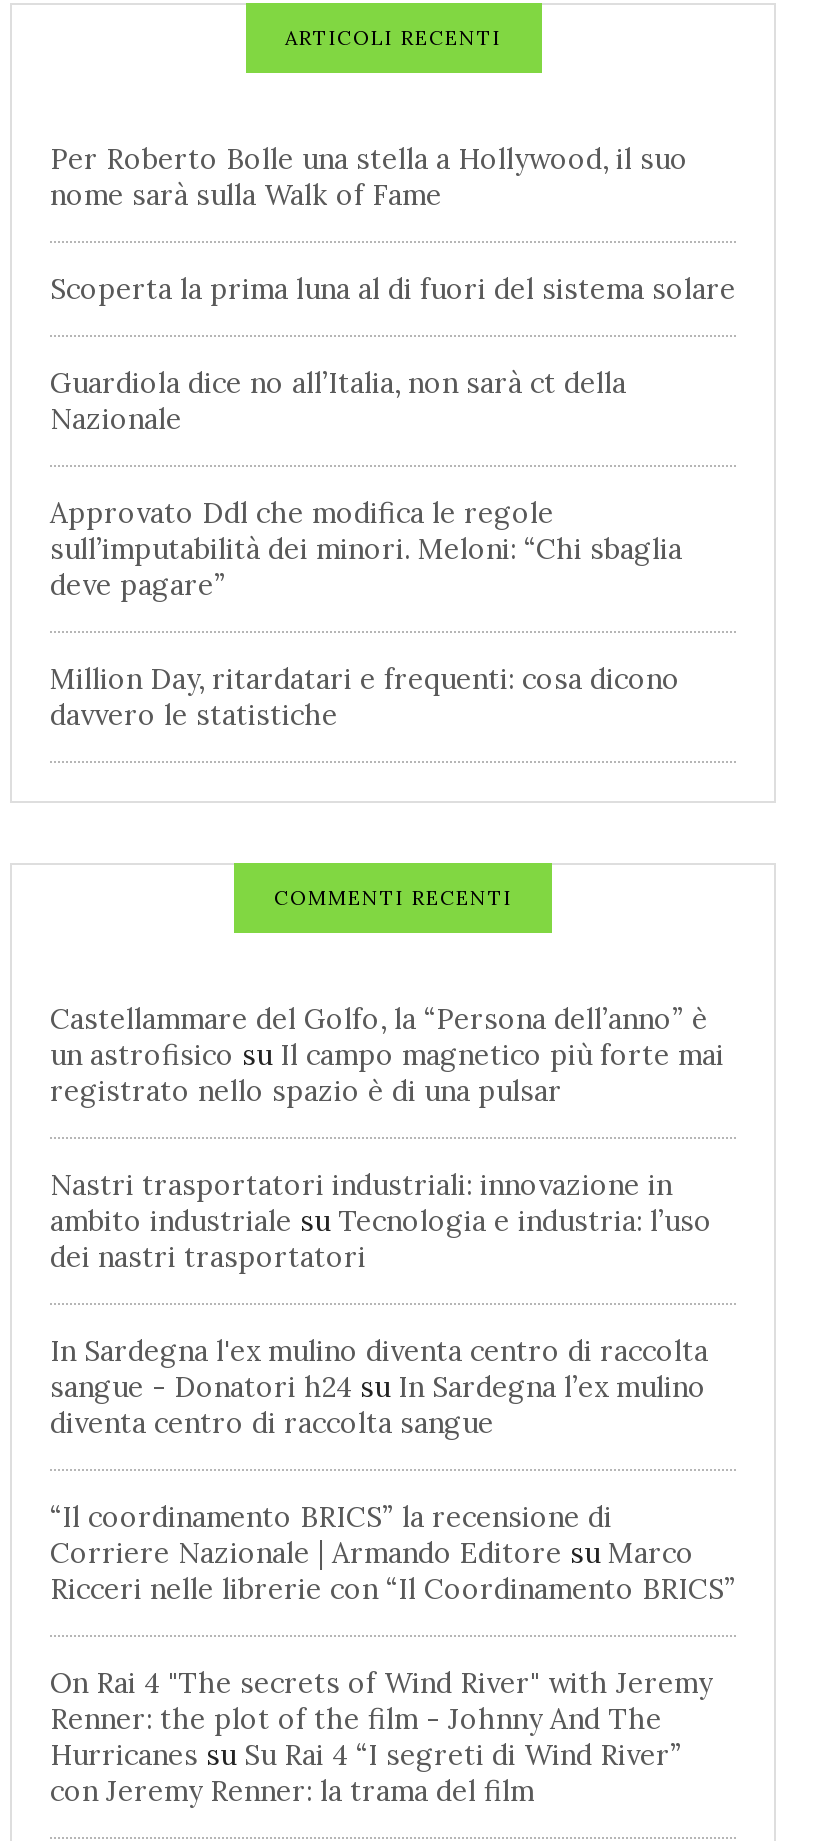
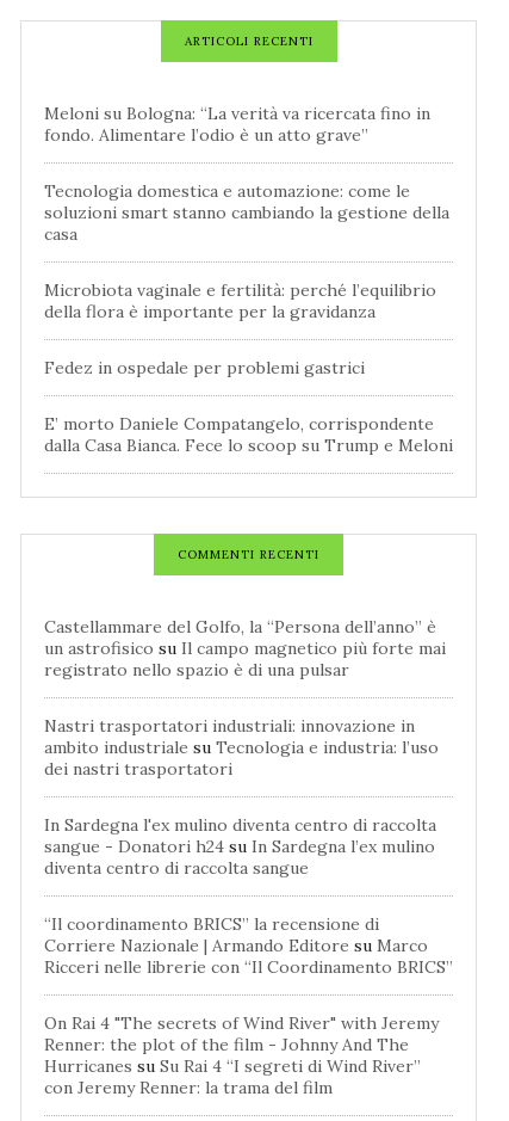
- Per Roberto Bolle una stella a Hollywood, il suo
- nome sarà sulla Walk of Fame
+ Meloni su Bologna: “La verità va ricercata fino in
+ fondo. Alimentare l’odio è un atto grave”

- Scoperta la prima luna al di fuori del sistema solare
+ Tecnologia domestica e automazione: come le
+ soluzioni smart stanno cambiando la gestione della
+ casa

- Guardiola dice no all’Italia, non sarà ct della
- Nazionale
+ Microbiota vaginale e fertilità: perché l’equilibrio
+ della flora è importante per la gravidanza

- Approvato Ddl che modifica le regole
- sull’imputabilità dei minori. Meloni: “Chi sbaglia
- deve pagare”
+ Fedez in ospedale per problemi gastrici

- Million Day, ritardatari e frequenti: cosa dicono
- davvero le statistiche
+ E’ morto Daniele Compatangelo, corrispondente
+ dalla Casa Bianca. Fece lo scoop su Trump e Meloni
